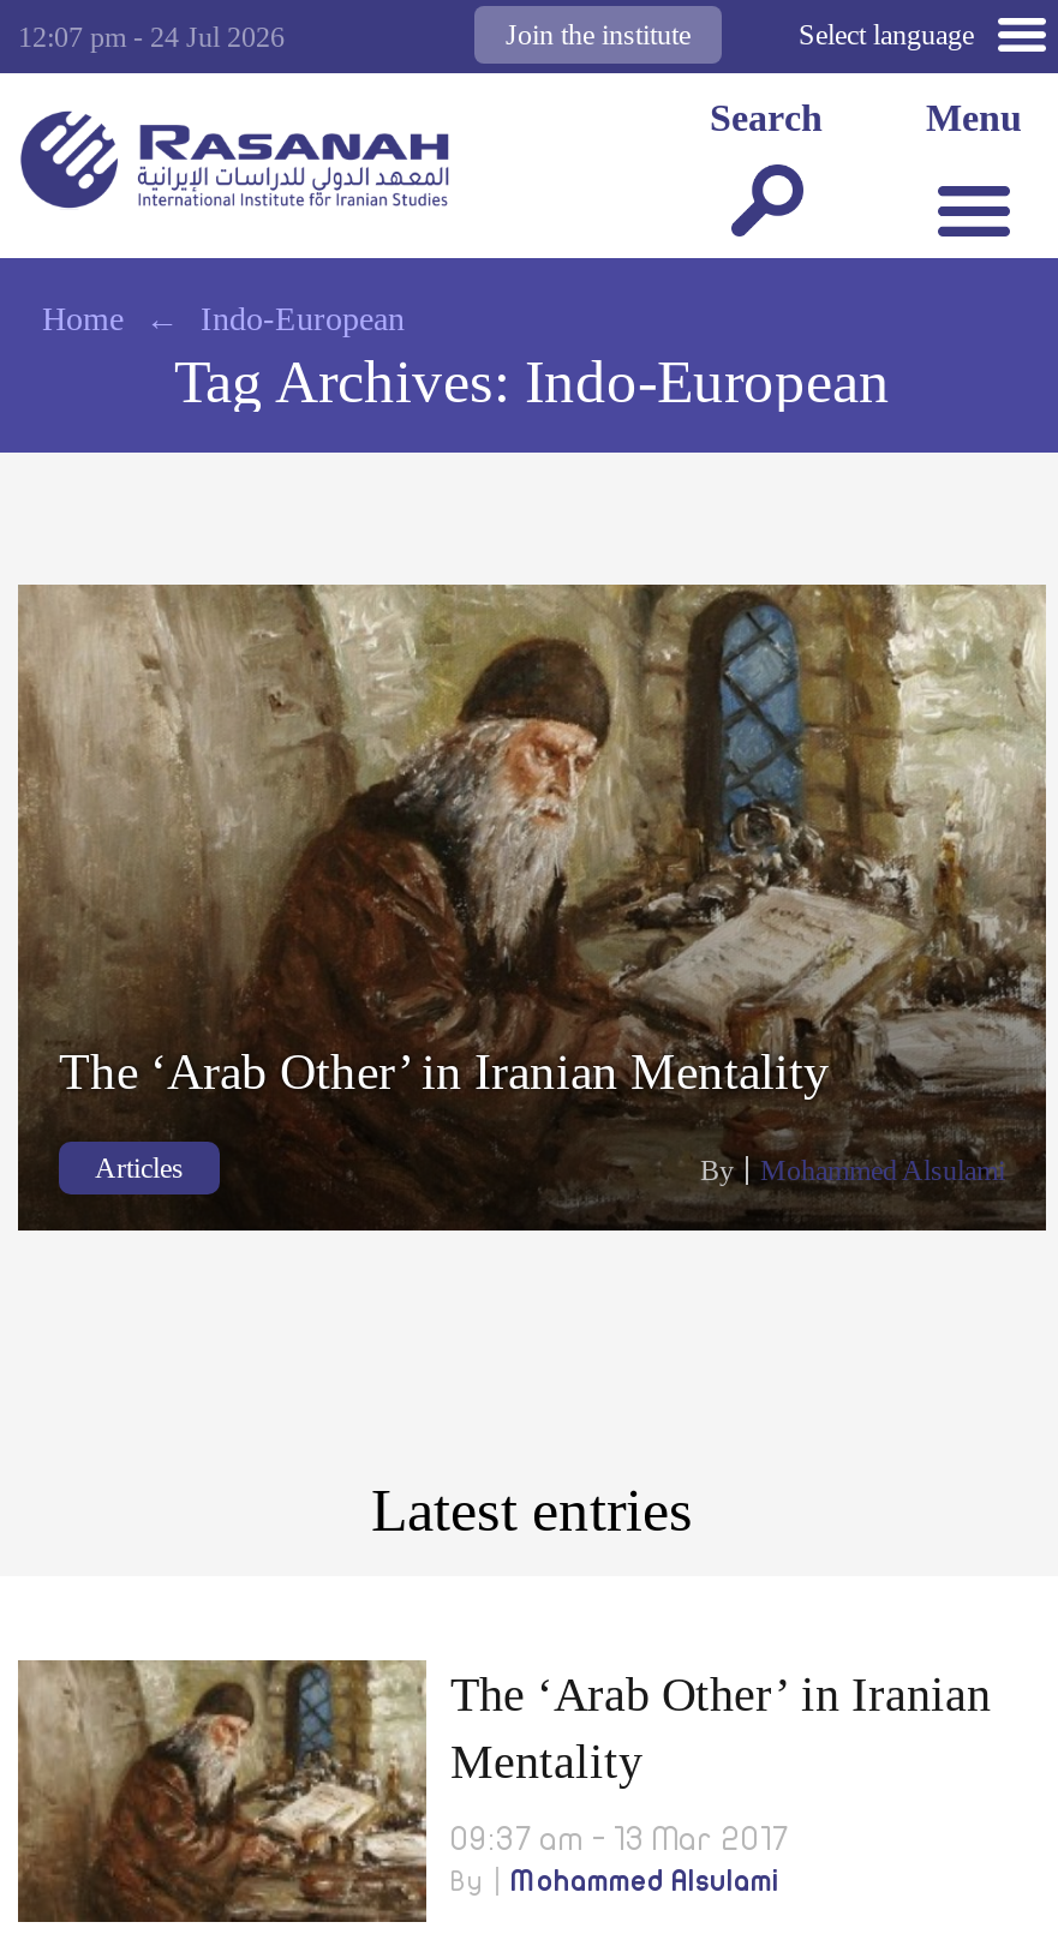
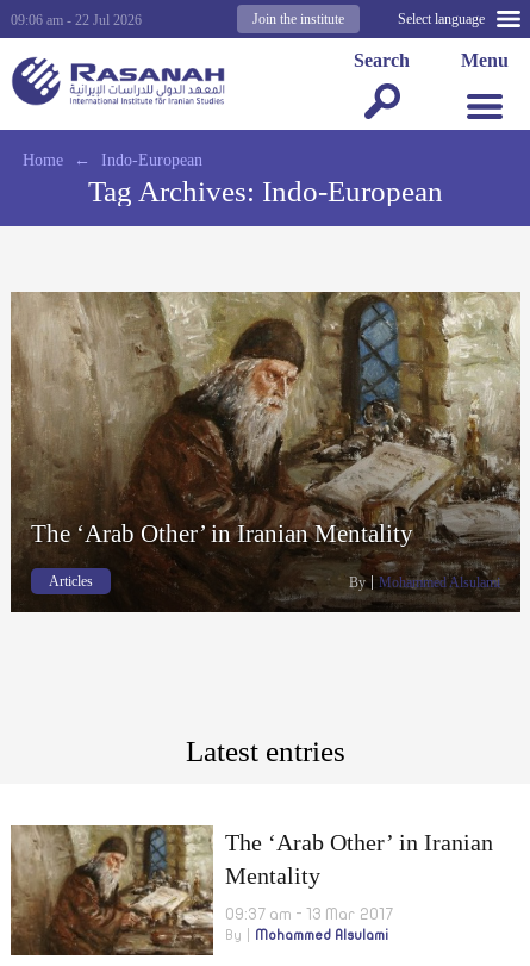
- 12:07 pm - 24 Jul 2026
+ 09:06 am - 22 Jul 2026
